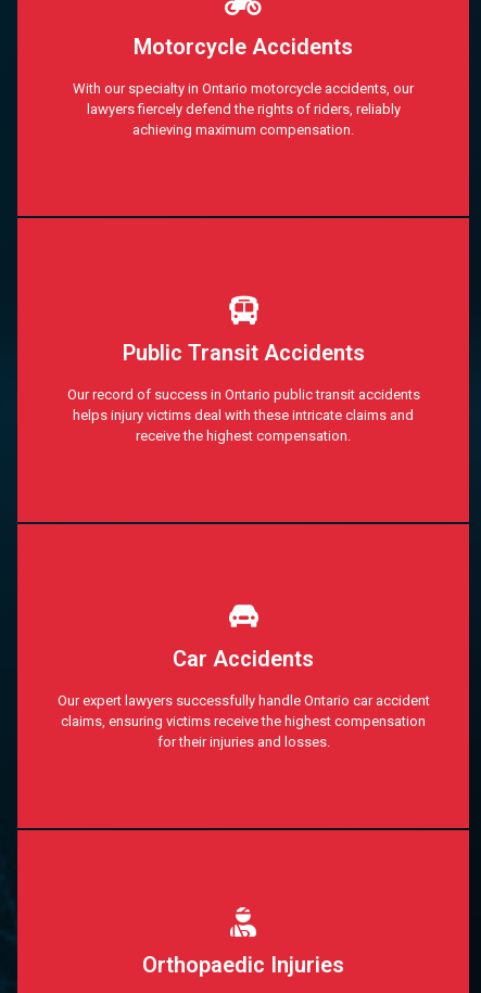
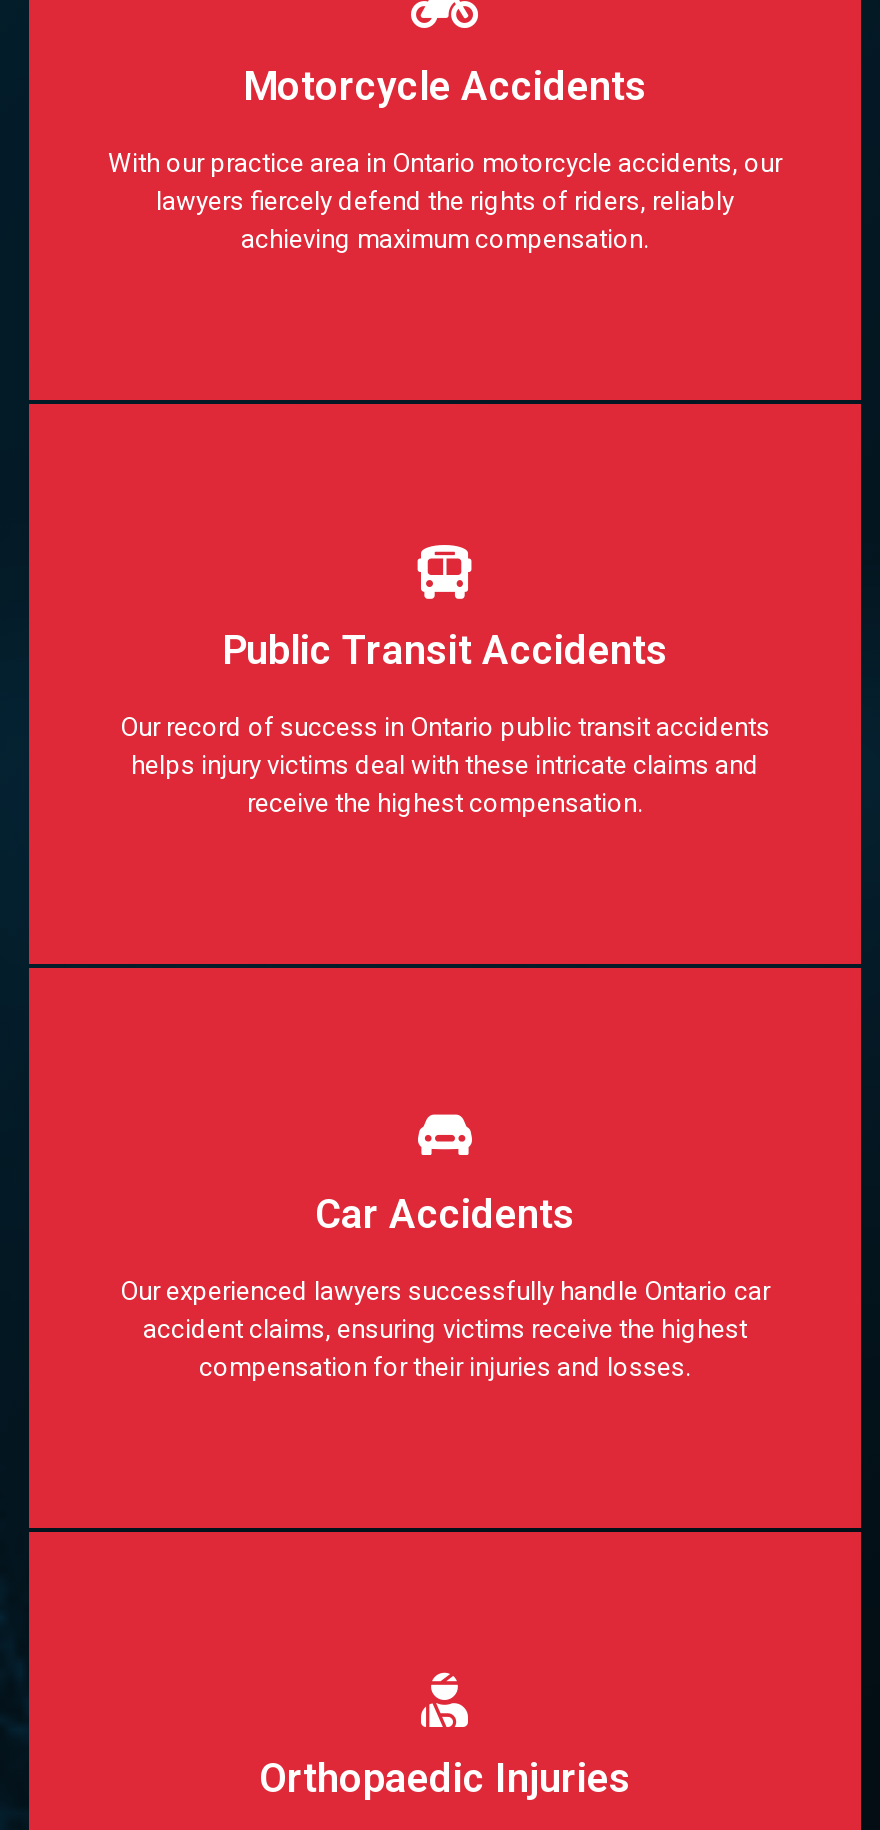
- With our specialty in Ontario motorcycle accidents, our
+ With our practice area in Ontario motorcycle accidents, our

- Our expert lawyers successfully handle Ontario car accident
- claims, ensuring victims receive the highest compensation
- for their injuries and losses.
+ Our experienced lawyers successfully handle Ontario car
+ accident claims, ensuring victims receive the highest
+ compensation for their injuries and losses.
